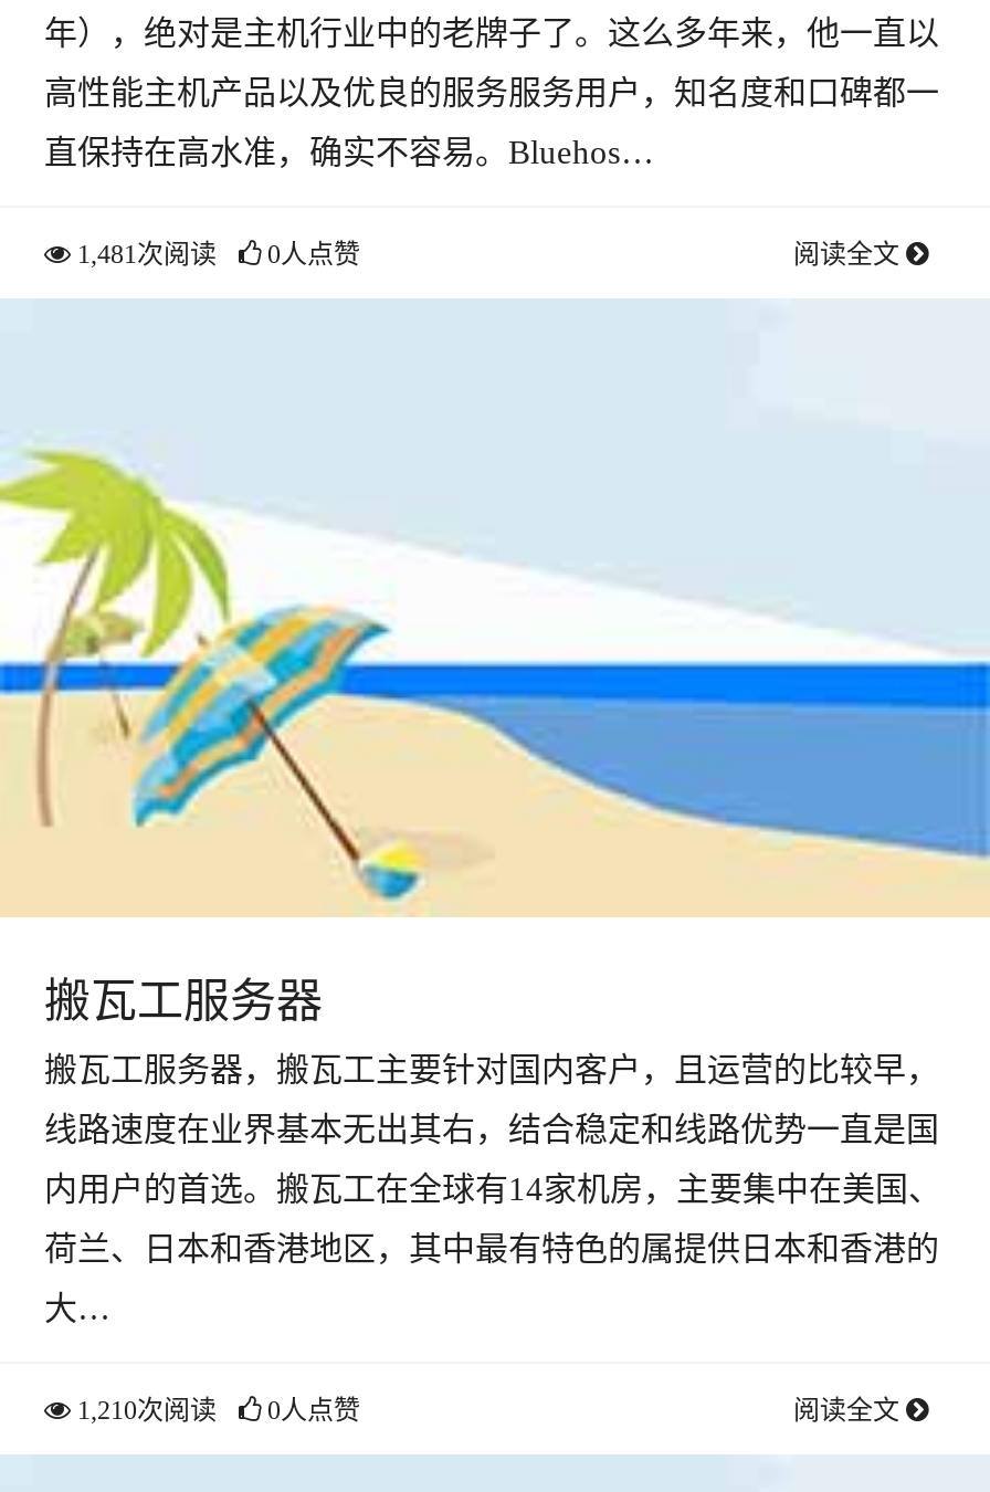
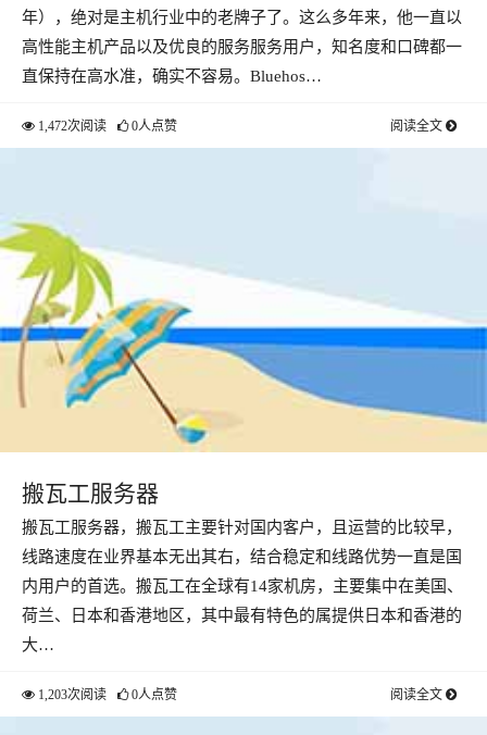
- 1,481次阅读 0人点赞
+ 1,472次阅读 0人点赞

- 1,210次阅读 0人点赞
+ 1,203次阅读 0人点赞
